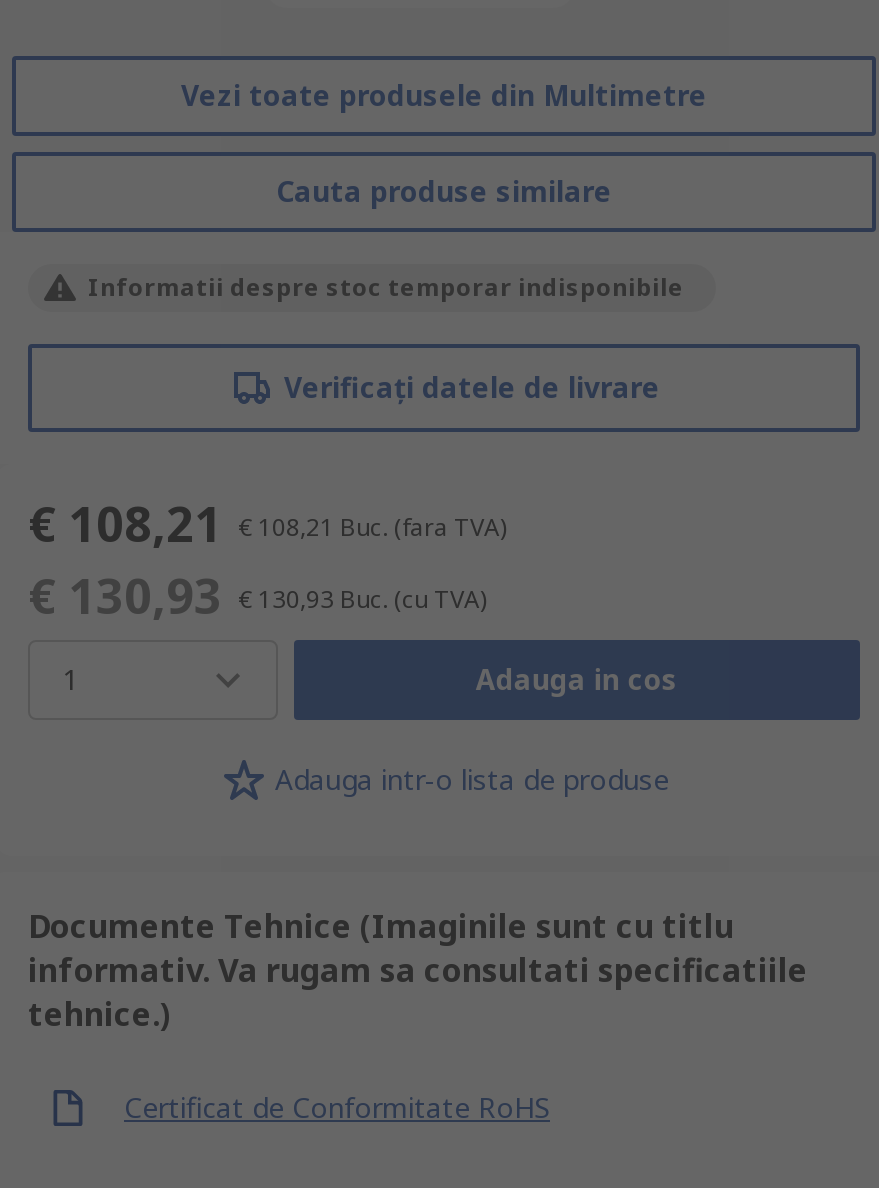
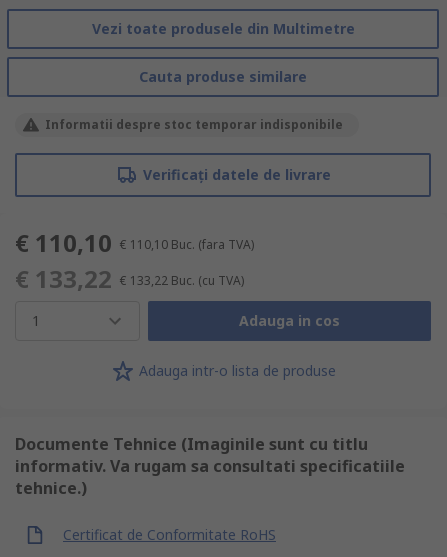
- € 108,21 € 108,21 Buc. (fara TVA)
+ € 110,10 € 110,10 Buc. (fara TVA)

- € 130,93 € 130,93 Buc. (cu TVA)
+ € 133,22 € 133,22 Buc. (cu TVA)
